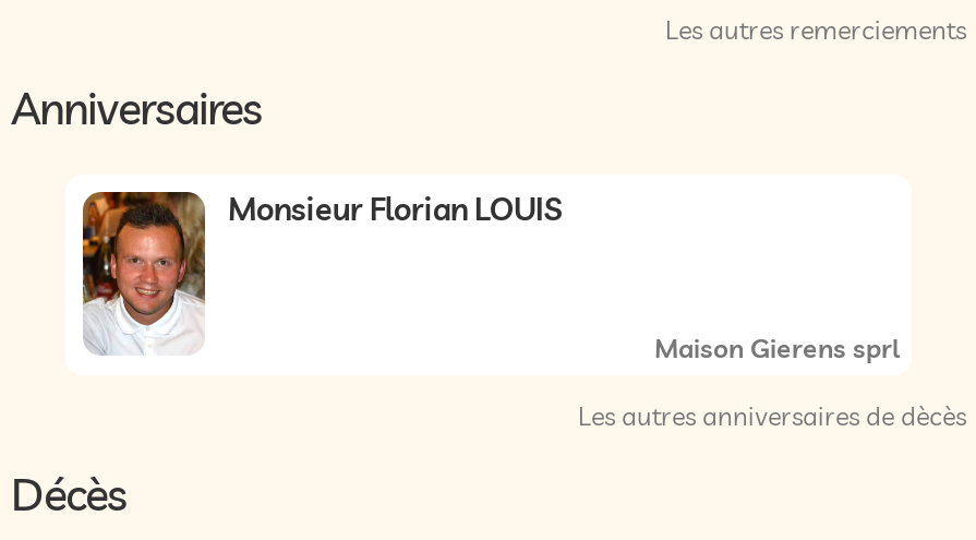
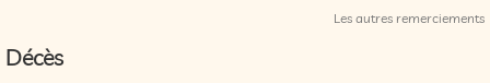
- [image]
- Anniversaires
- Monsieur Florian LOUIS

- Maison Gierens sprl
- Les autres anniversaires de dècès
